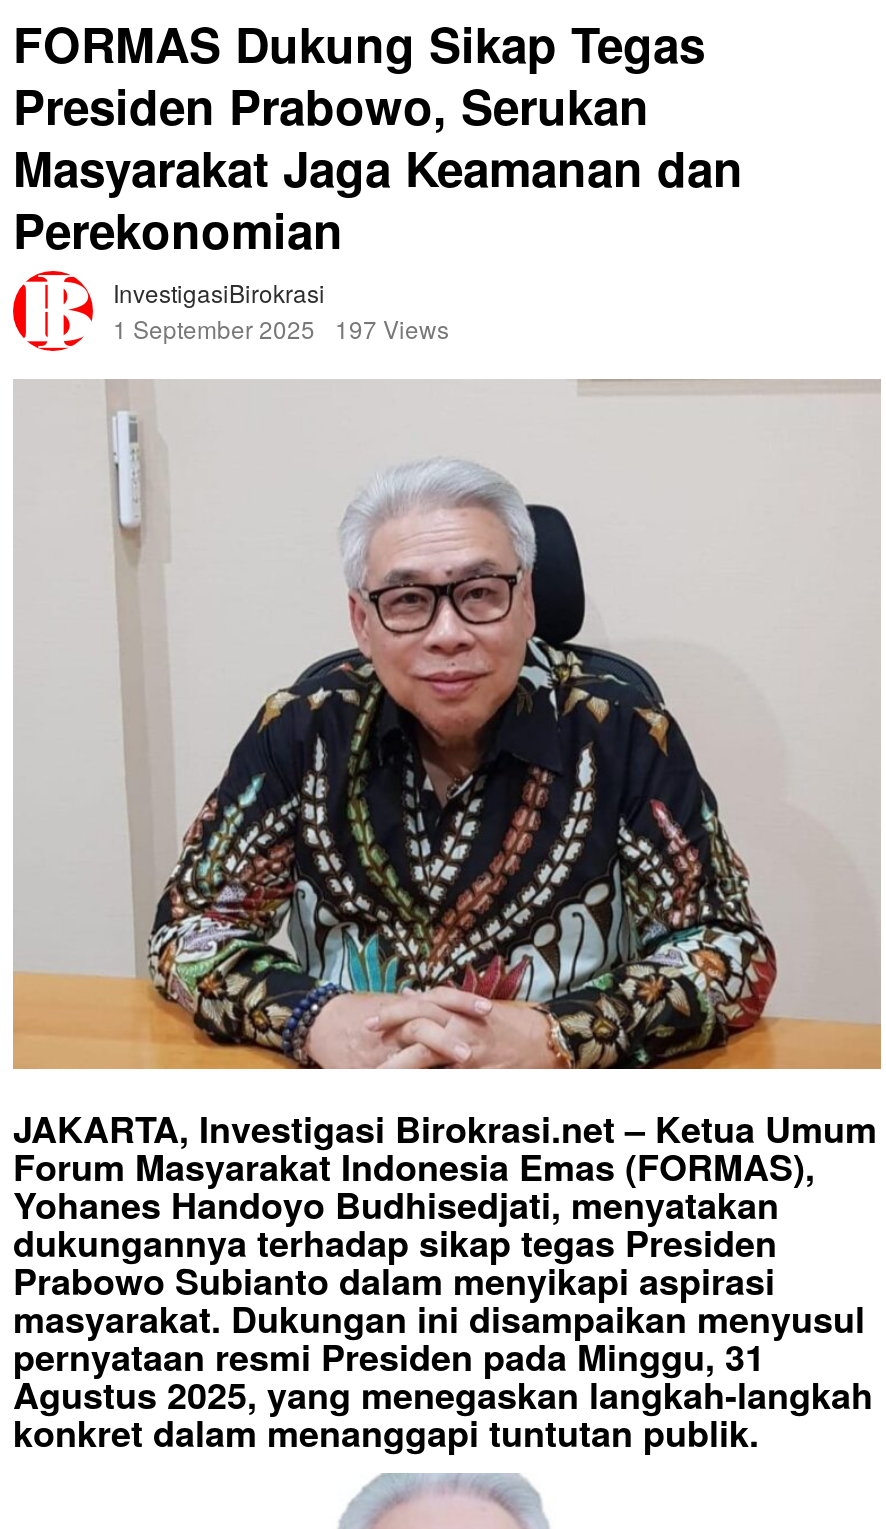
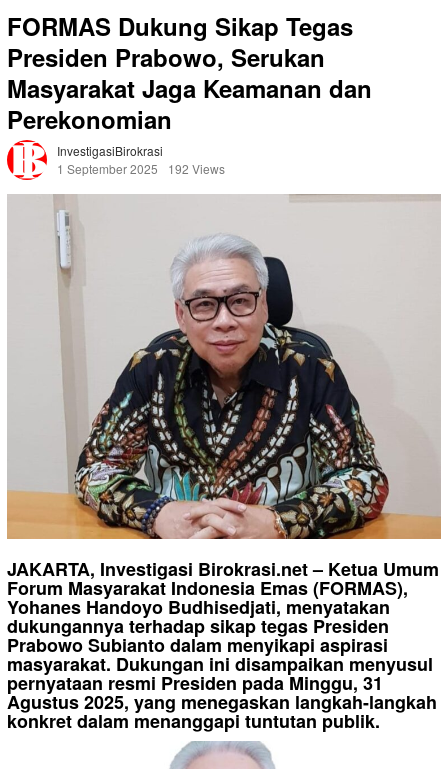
- 1 September 2025 197 Views
+ 1 September 2025 192 Views
